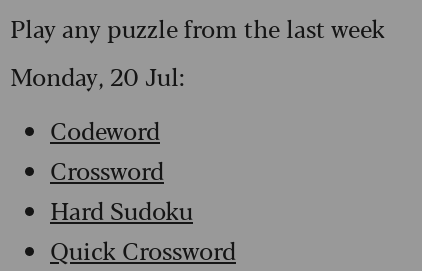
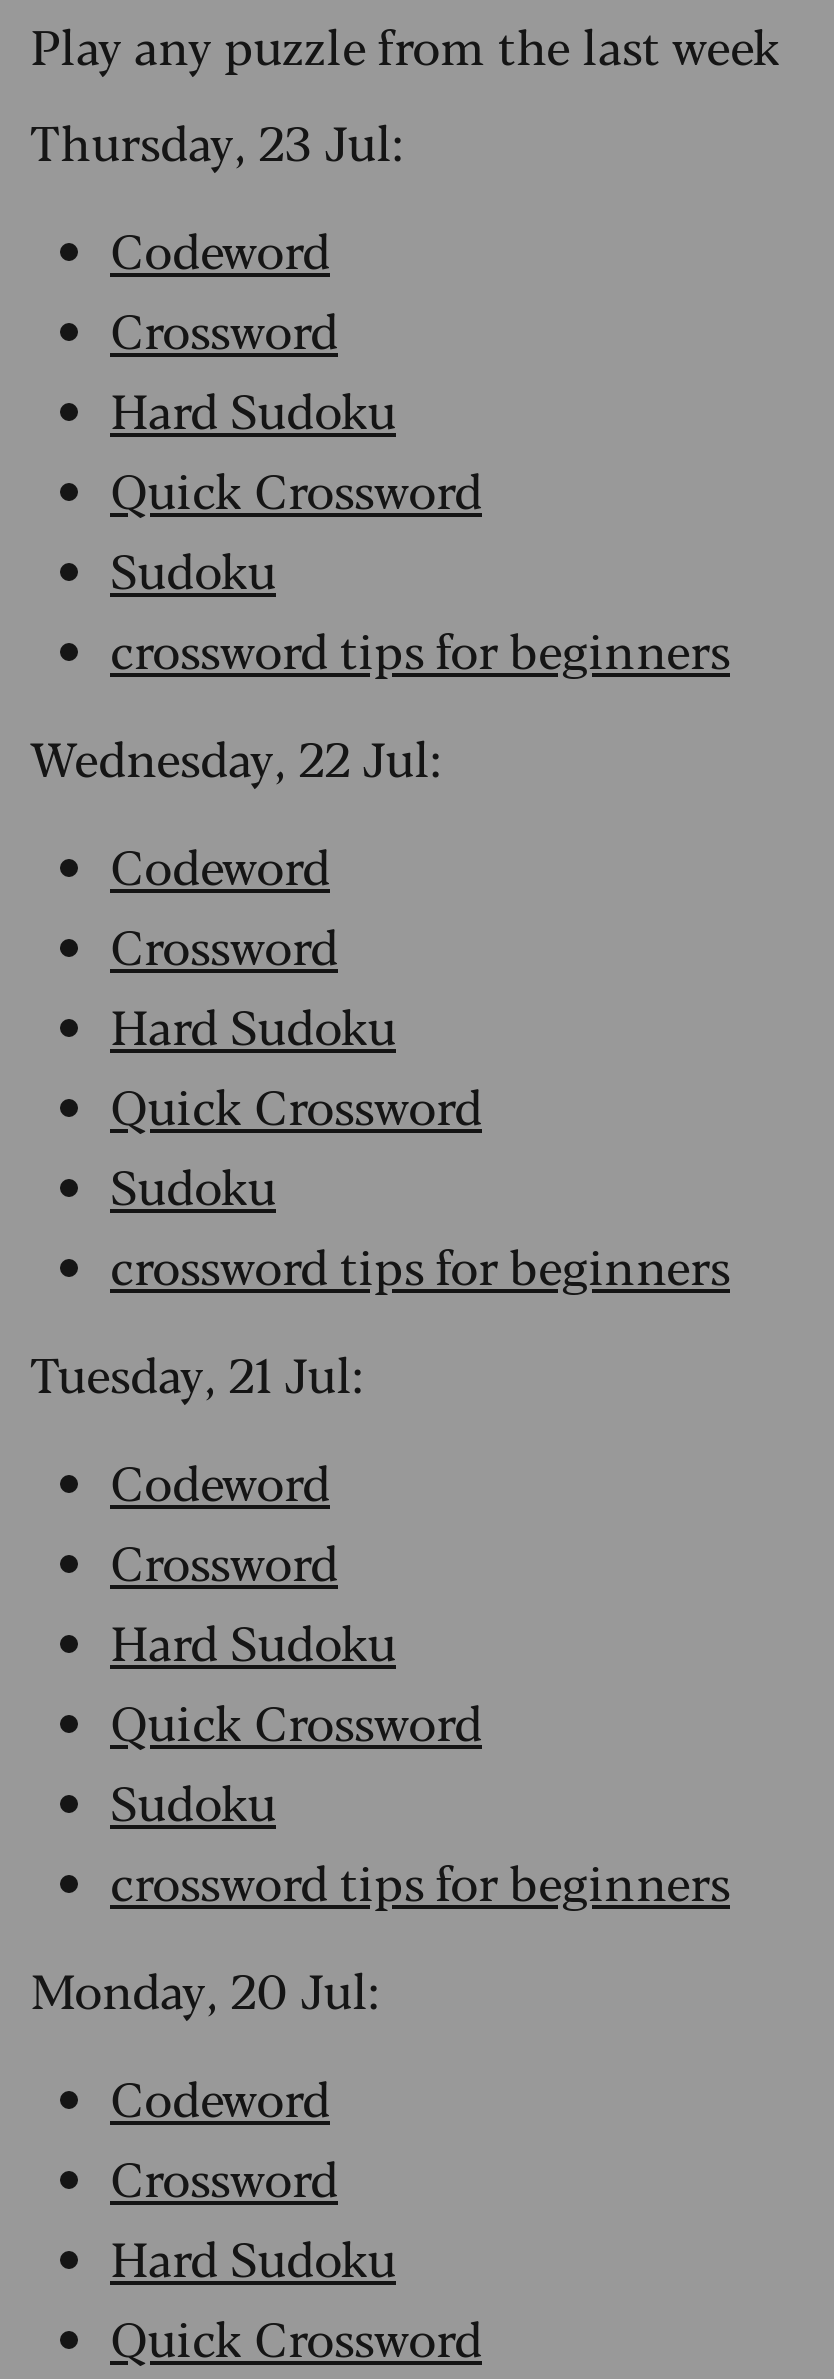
+ Thursday, 23 Jul:
+ Codeword
+ Crossword
+ Hard Sudoku
+ Quick Crossword
+ Sudoku
+ crossword tips for beginners
+ Wednesday, 22 Jul:
+ Codeword
+ Crossword
+ Hard Sudoku
+ Quick Crossword
+ Sudoku
+ crossword tips for beginners
+ Tuesday, 21 Jul:
+ Codeword
+ Crossword
+ Hard Sudoku
+ Quick Crossword
+ Sudoku
+ crossword tips for beginners
